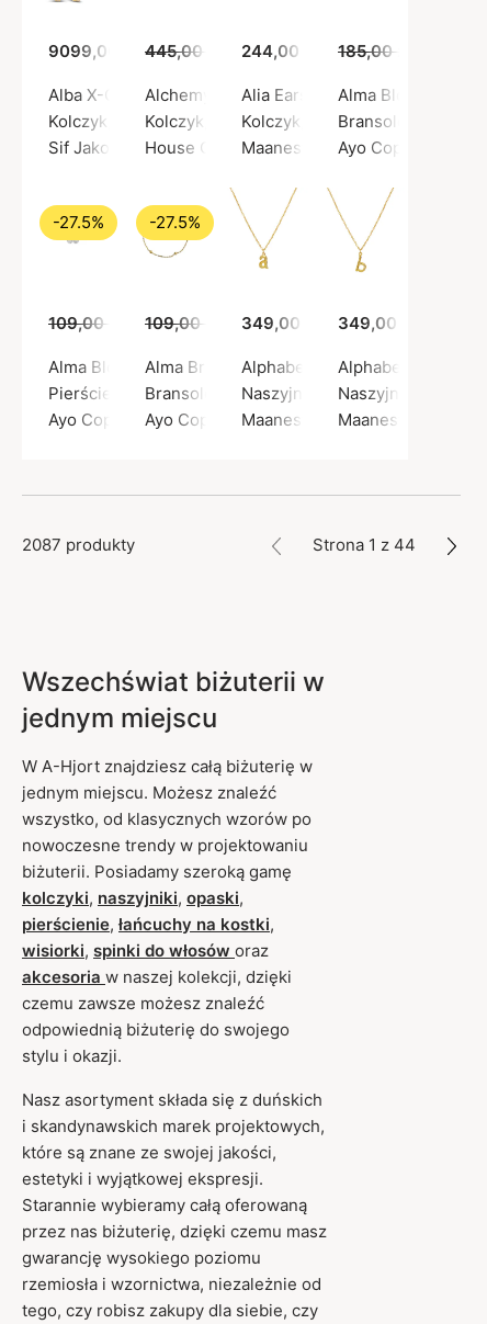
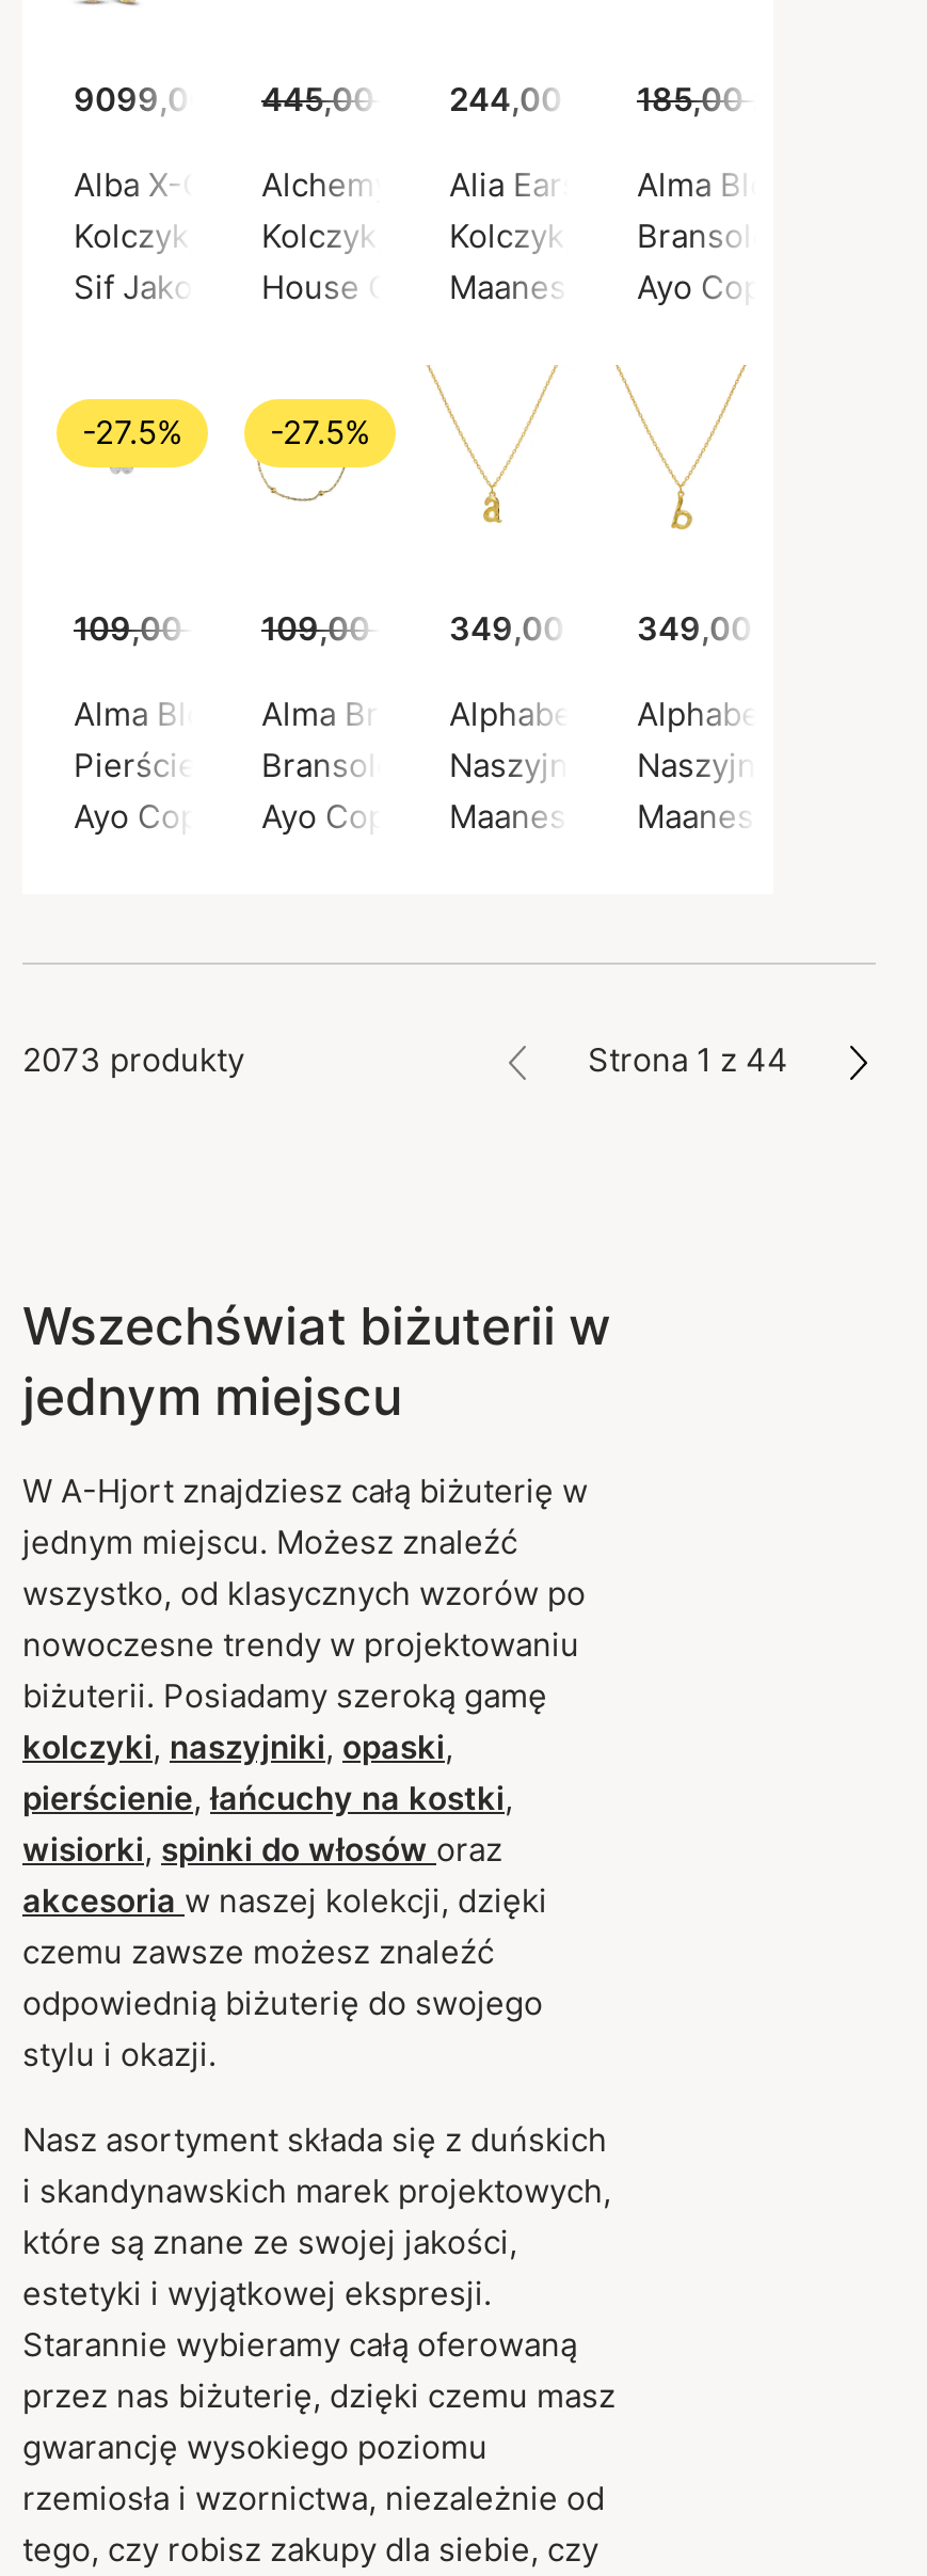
- 2087 produkty
+ 2073 produkty
